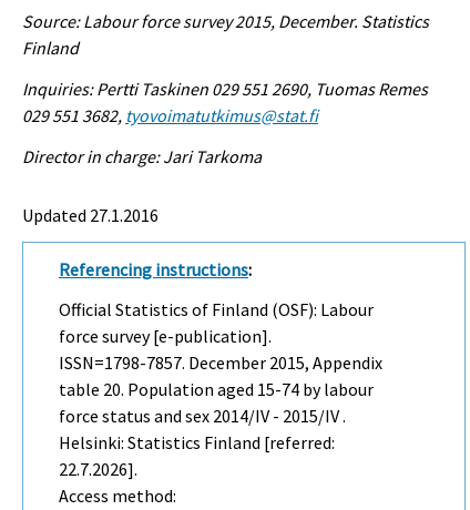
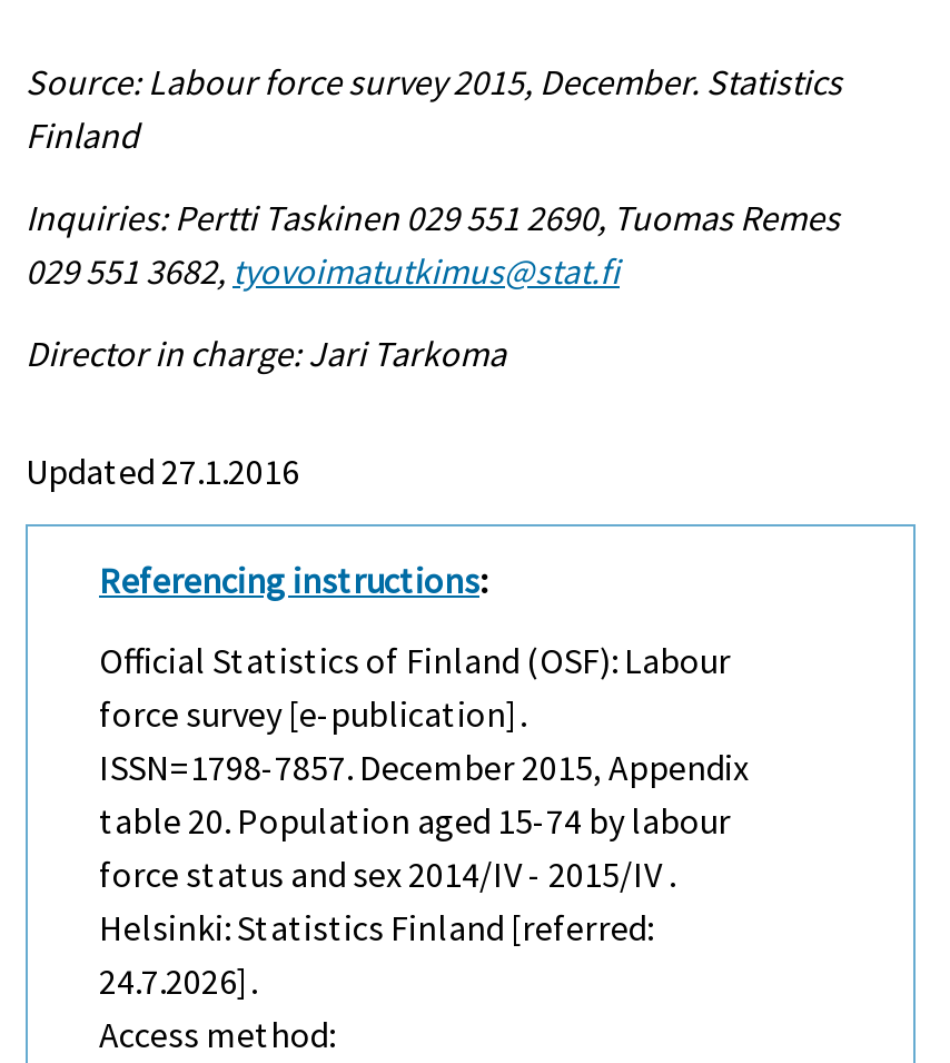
- 22.7.2026].
+ 24.7.2026].
